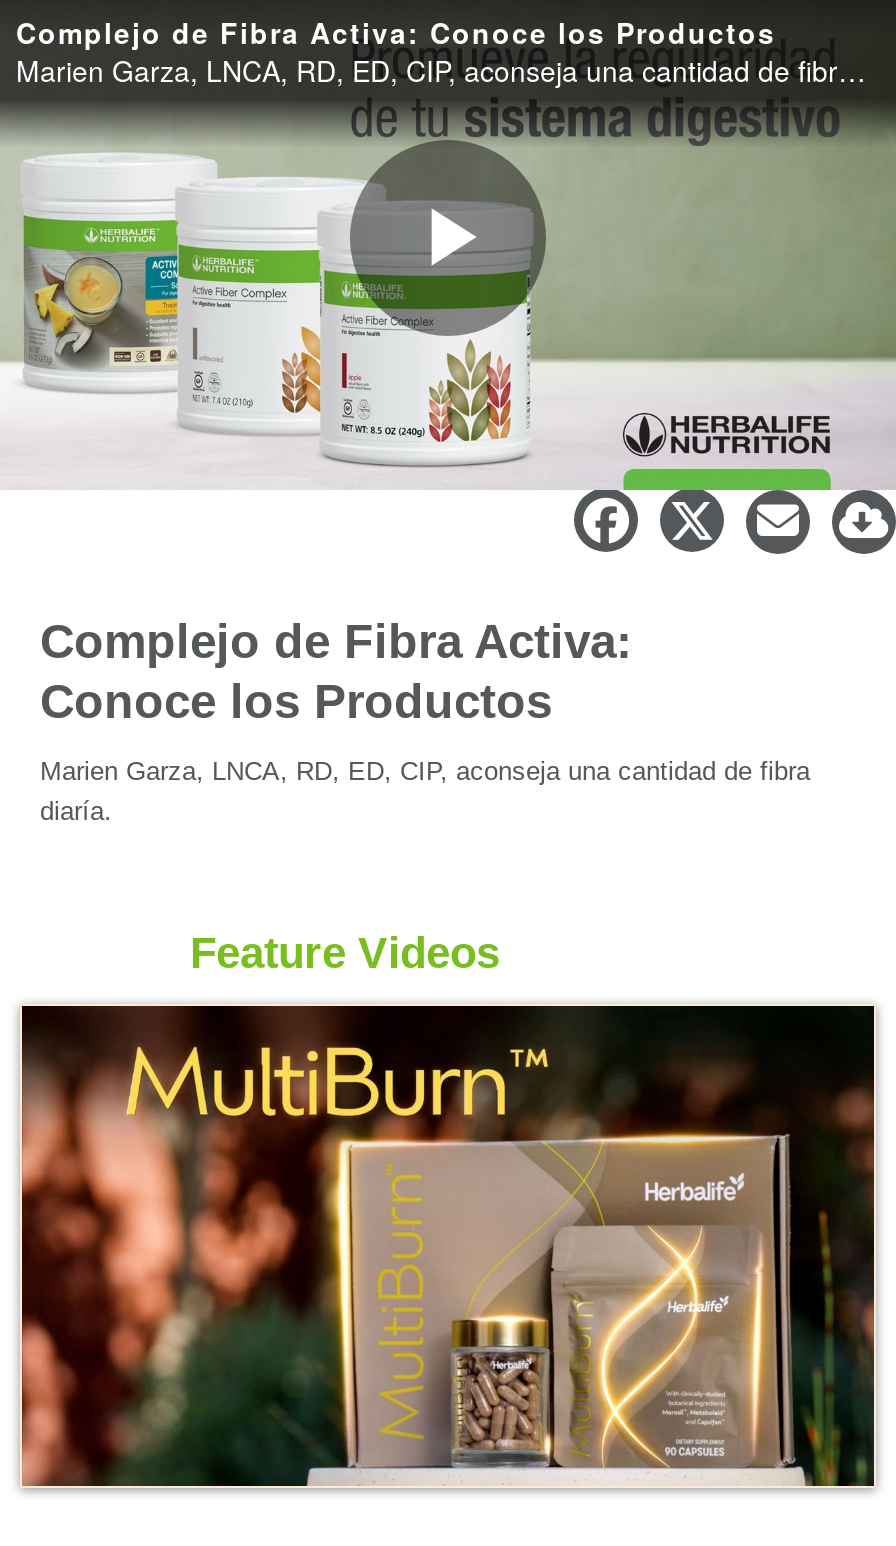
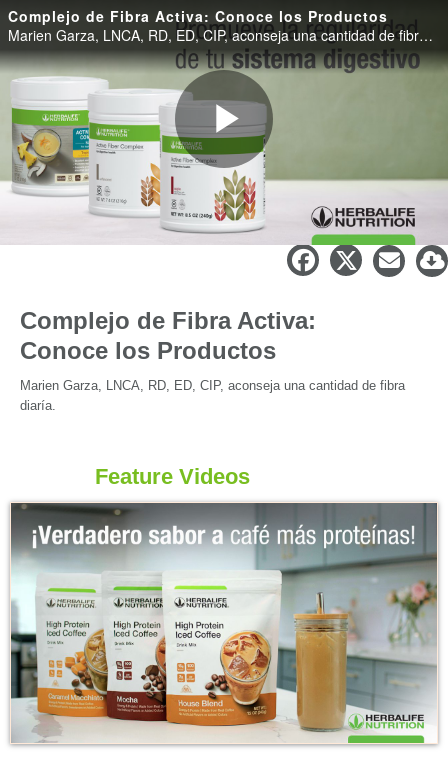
- [image]
+ [image]
